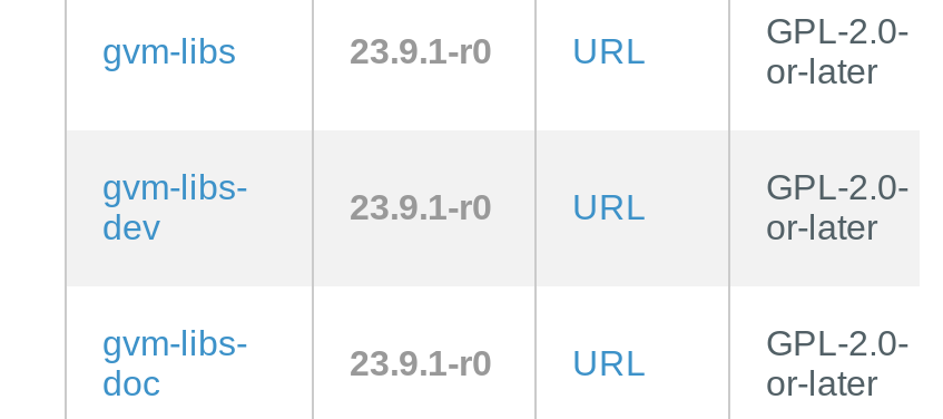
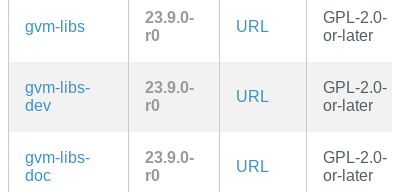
- 23.9.1-r0
+ 23.9.0-
+ r0

- 23.9.1-r0
+ 23.9.0-
+ r0

- 23.9.1-r0
+ 23.9.0-
+ r0
